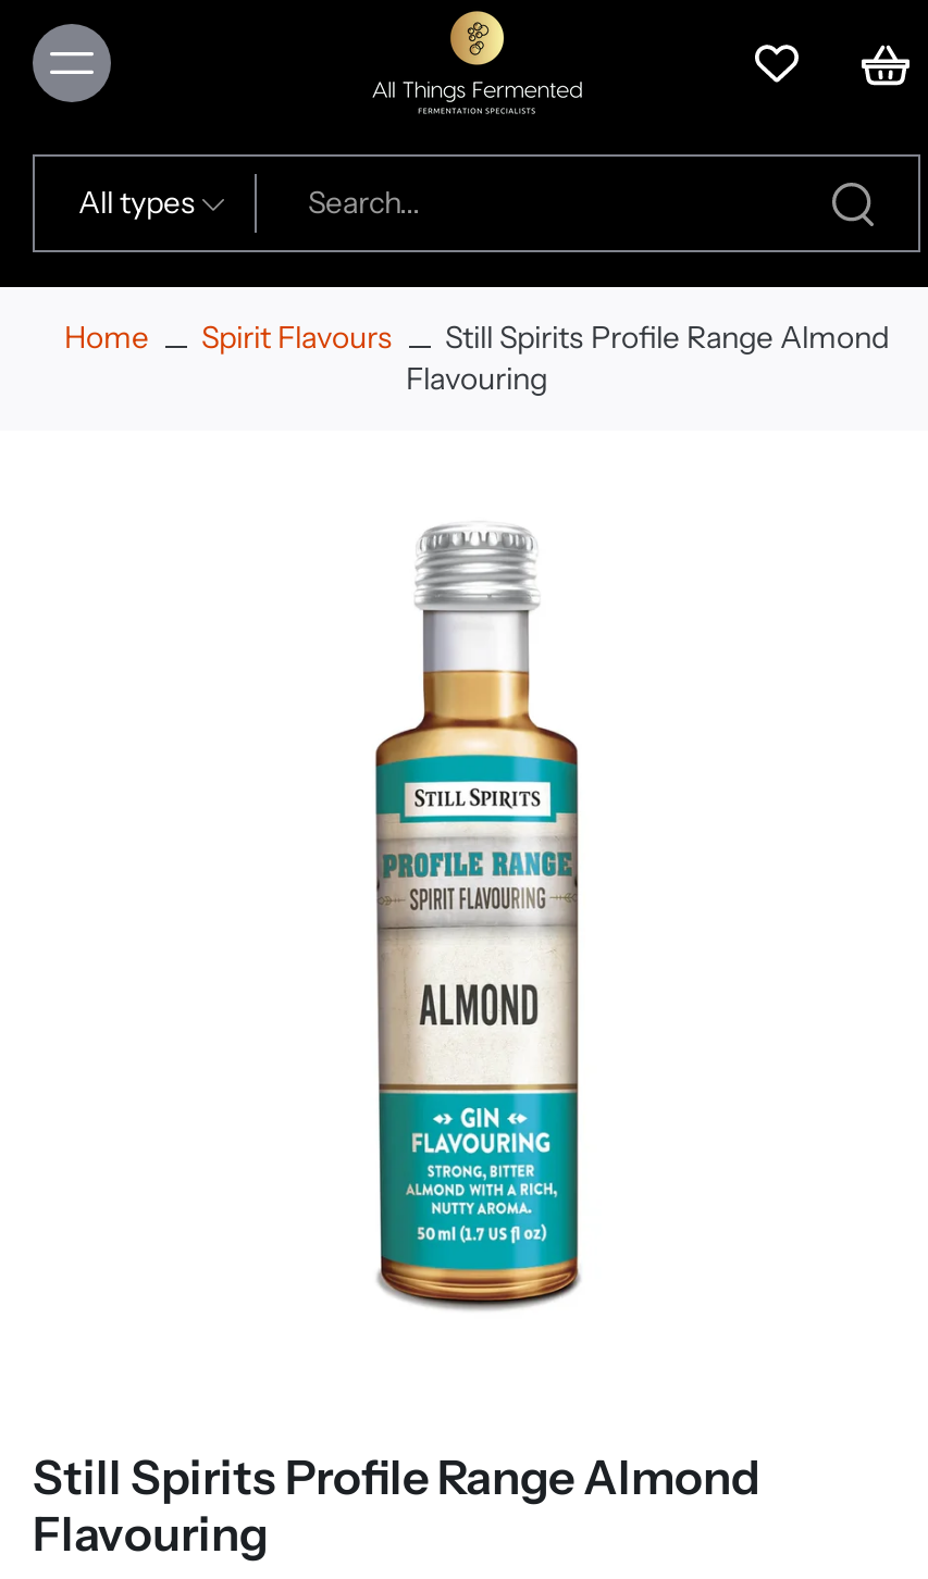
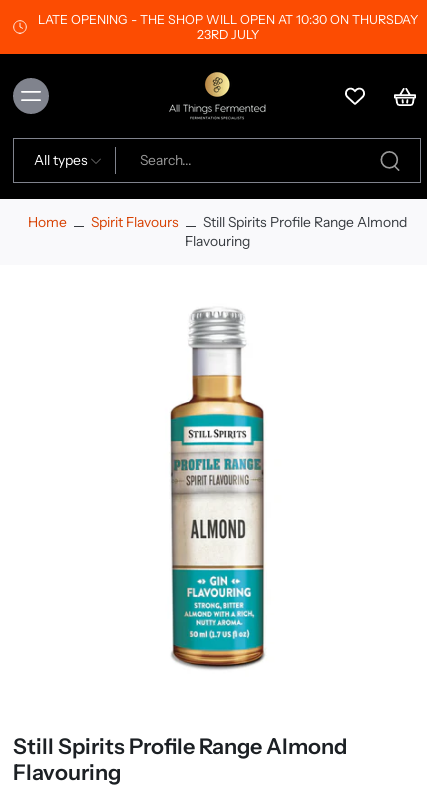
+ LATE OPENING - THE SHOP WILL OPEN AT 10:30 ON THURSDAY
+ 23RD JULY
